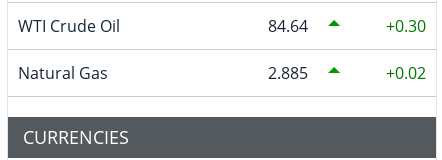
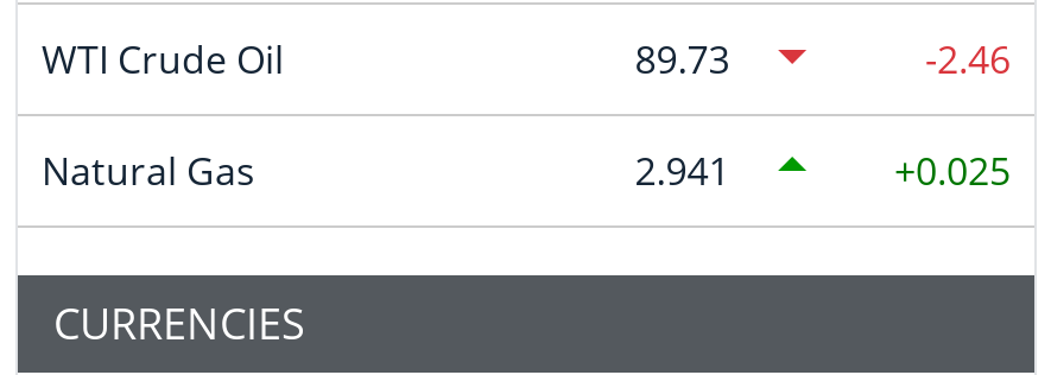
- 84.64
+ 89.73

- 0.30
+ -2.46

- 2.885
+ 2.941

- 0.02
+ 0.025
